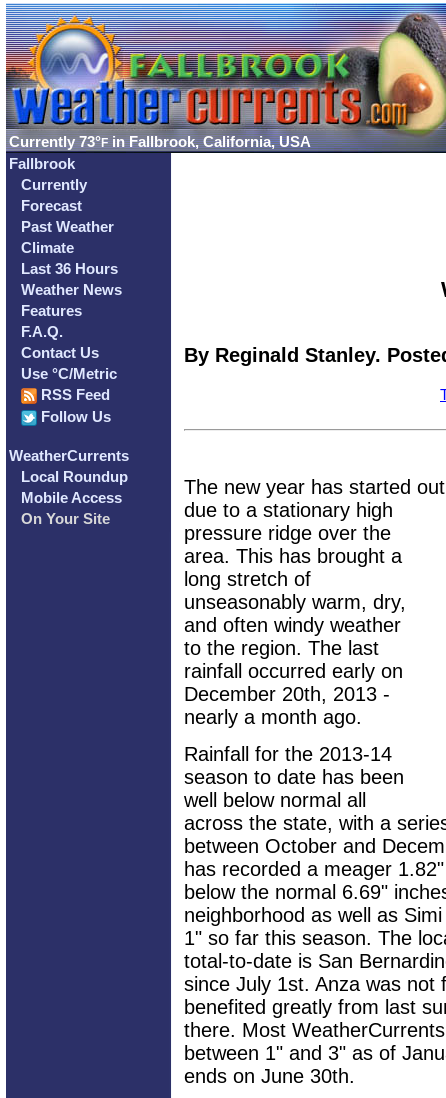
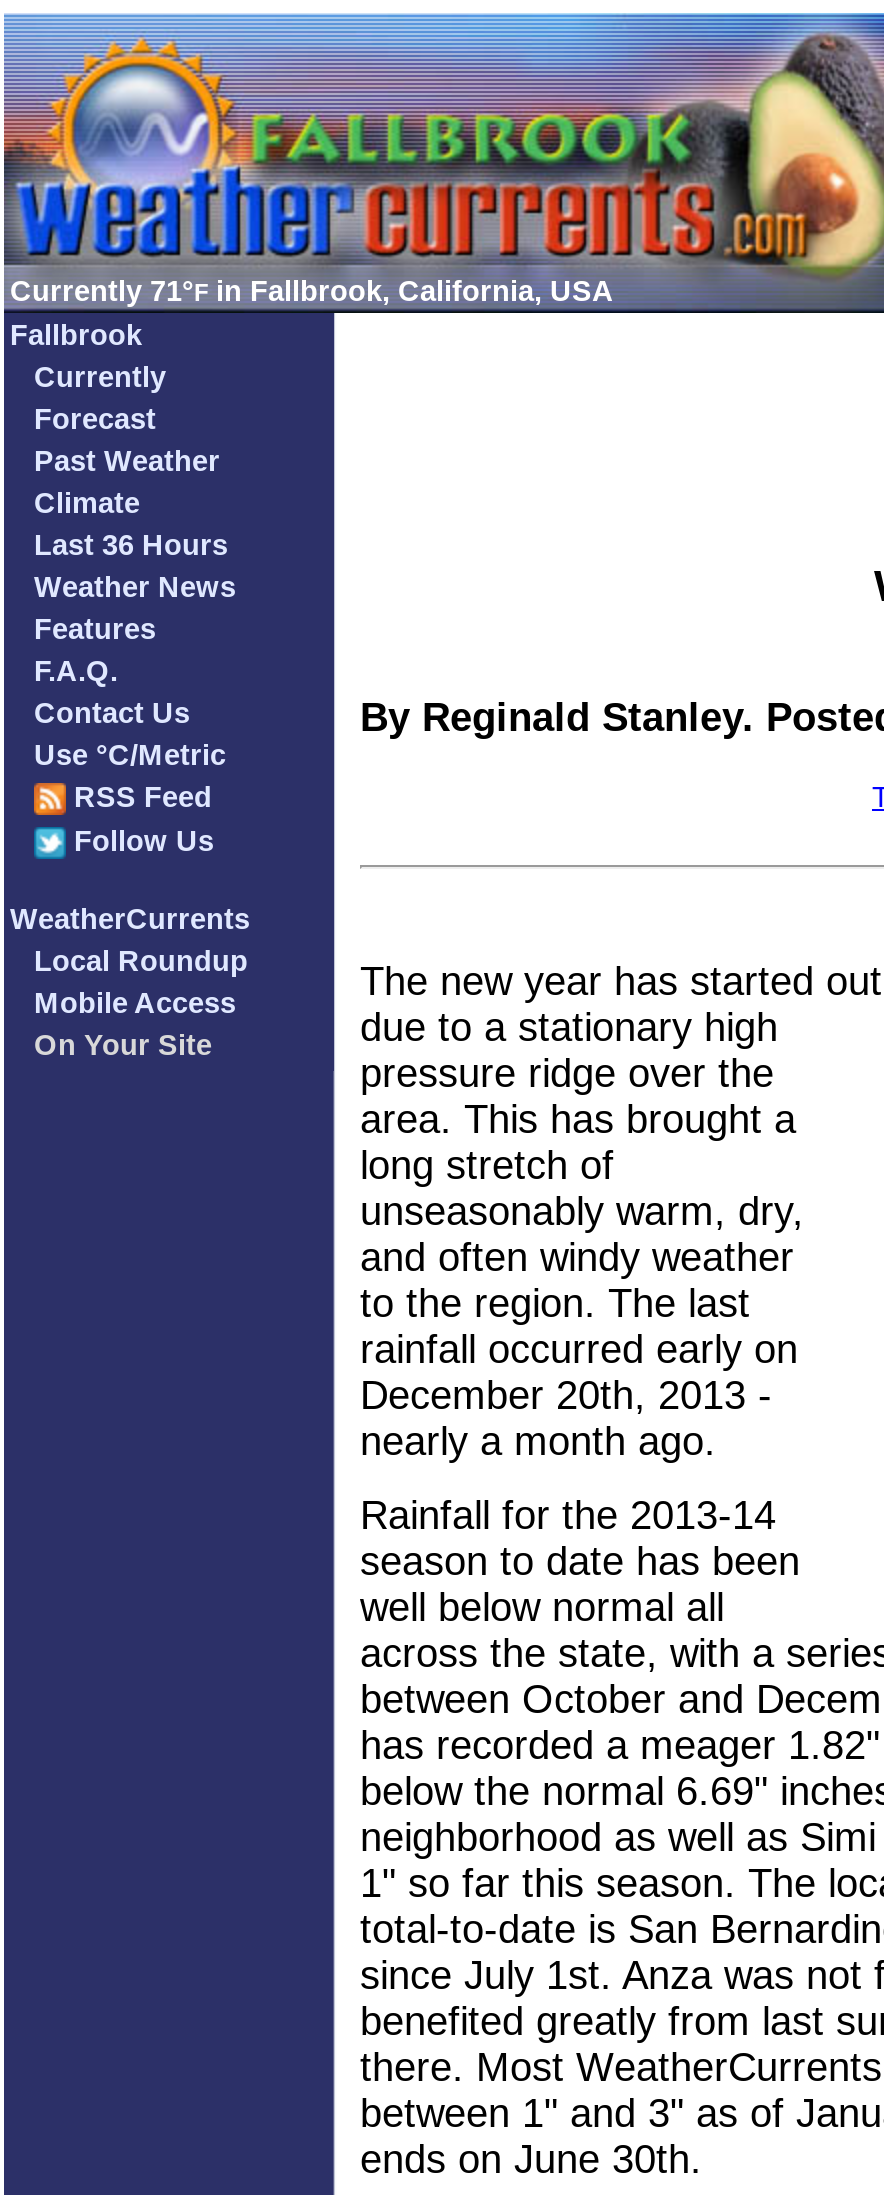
- Currently 73°F in Fallbrook, California, USA
+ Currently 71°F in Fallbrook, California, USA
